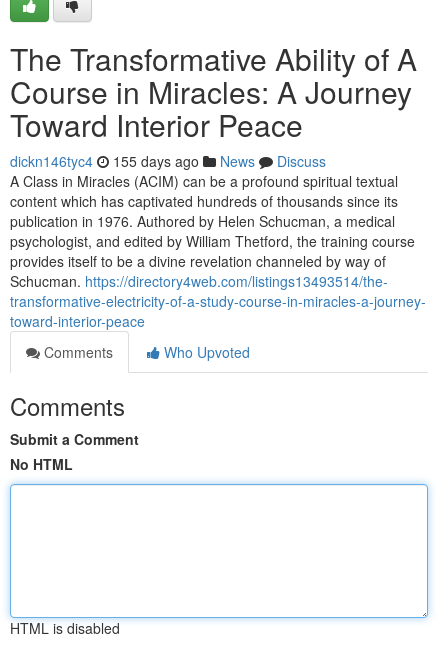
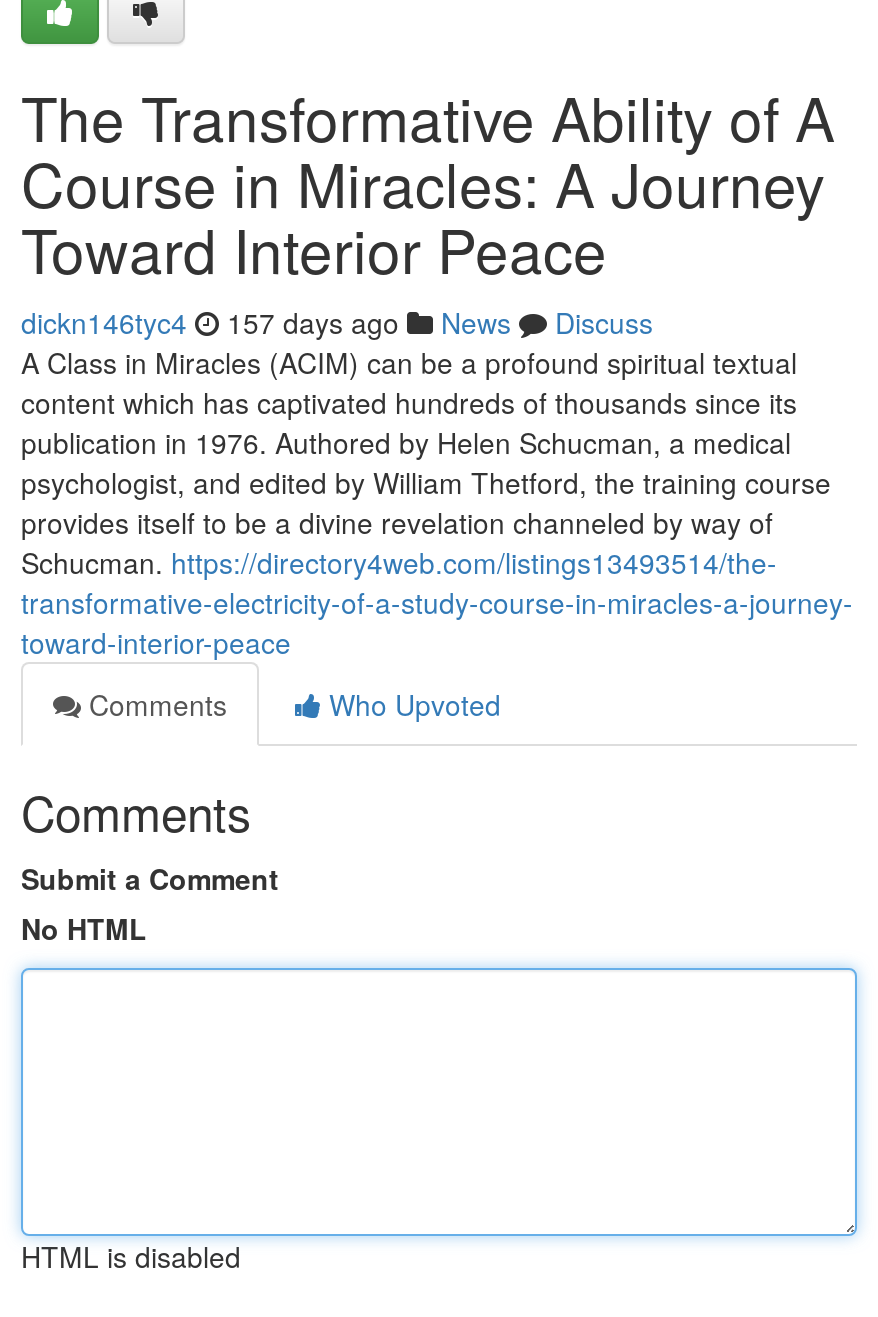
- dickn146tyc4 155 days ago News Discuss
+ dickn146tyc4 157 days ago News Discuss
